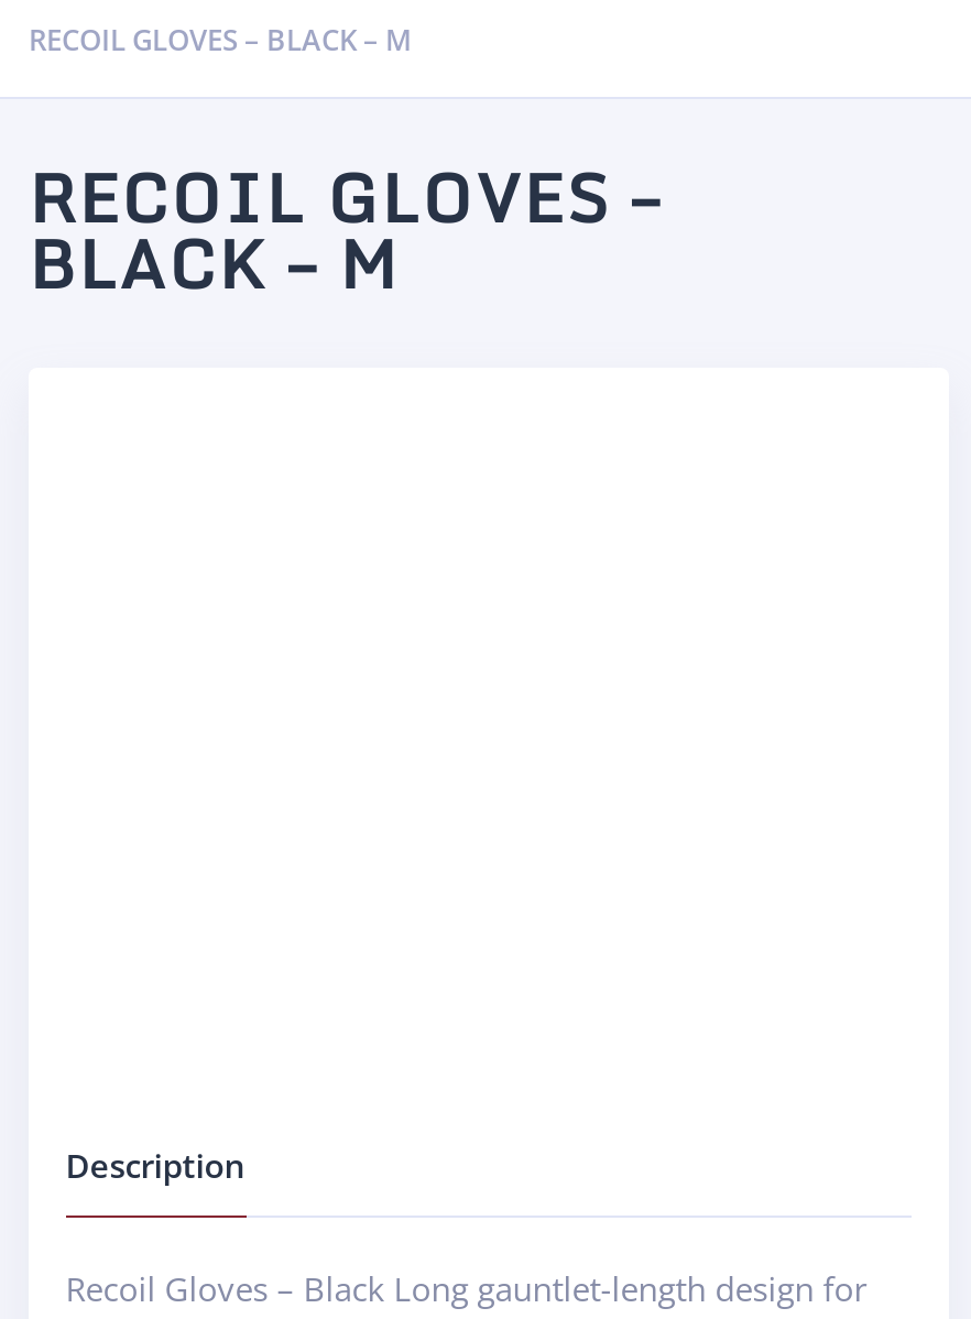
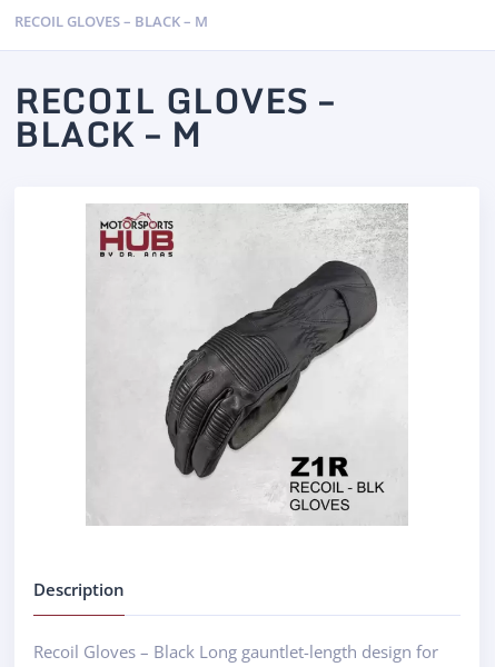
+ [image]
